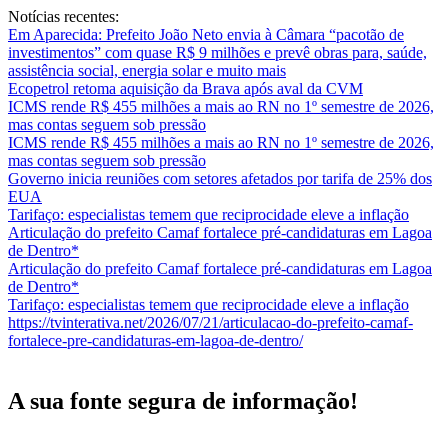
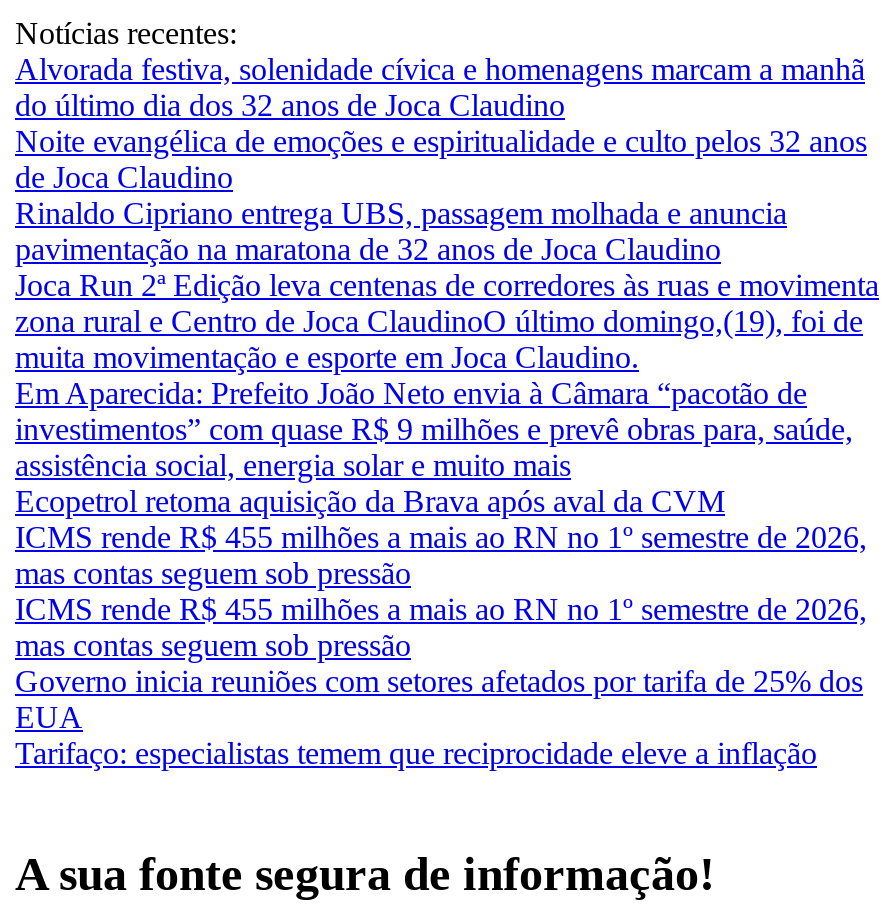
+ Alvorada festiva, solenidade cívica e homenagens marcam a manhã
+ do último dia dos 32 anos de Joca Claudino
+ Noite evangélica de emoções e espiritualidade e culto pelos 32 anos
+ de Joca Claudino
+ Rinaldo Cipriano entrega UBS, passagem molhada e anuncia
+ pavimentação na maratona de 32 anos de Joca Claudino
+ Joca Run 2ª Edição leva centenas de corredores às ruas e movimenta
+ zona rural e Centro de Joca ClaudinoO último domingo,(19), foi de
+ muita movimentação e esporte em Joca Claudino.

moved down: Em Aparecida: Prefeito João Neto envia à Câmara “pacotão de | investimentos” com quase R$ 9 milhões e prevê obras para, saúde, | assistência social, energia solar e muito mais | ... | EUA | Tarifaço: especialistas temem que reciprocidade eleve a inflação

- Articulação do prefeito Camaf fortalece pré-candidaturas em Lagoa
- de Dentro*
- Articulação do prefeito Camaf fortalece pré-candidaturas em Lagoa
- de Dentro*
- Tarifaço: especialistas temem que reciprocidade eleve a inflação
- https://tvinterativa.net/2026/07/21/articulacao-do-prefeito-camaf-
- fortalece-pre-candidaturas-em-lagoa-de-dentro/
